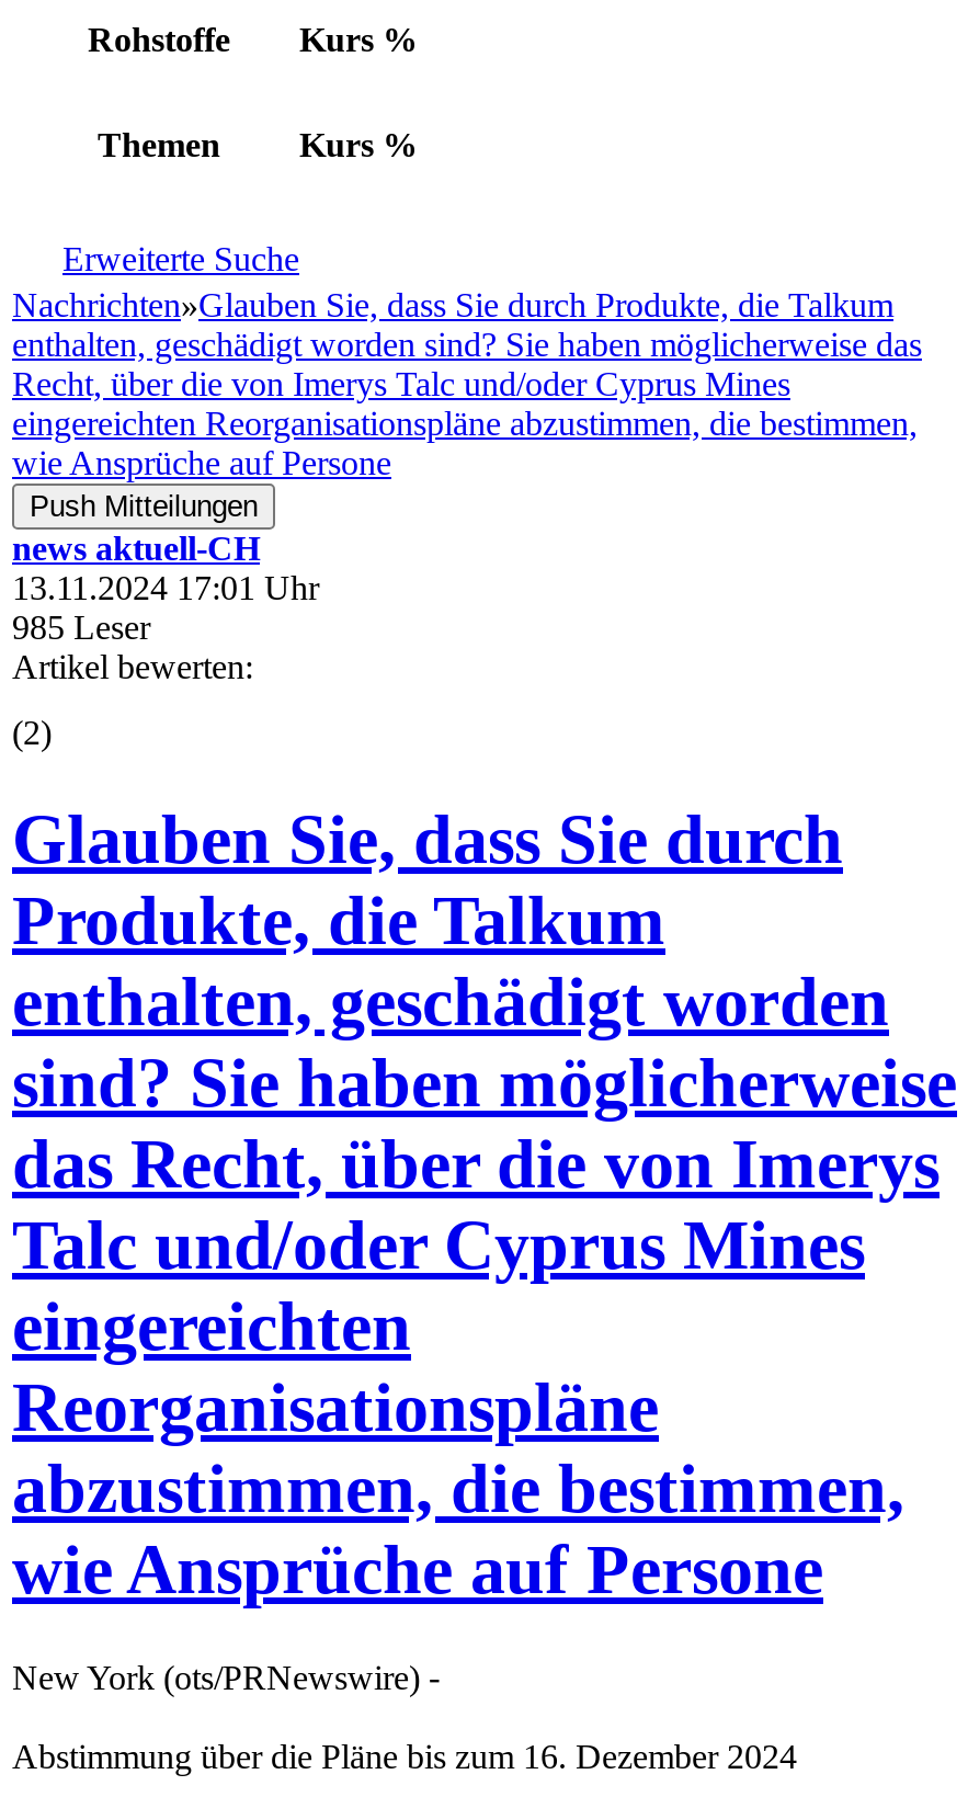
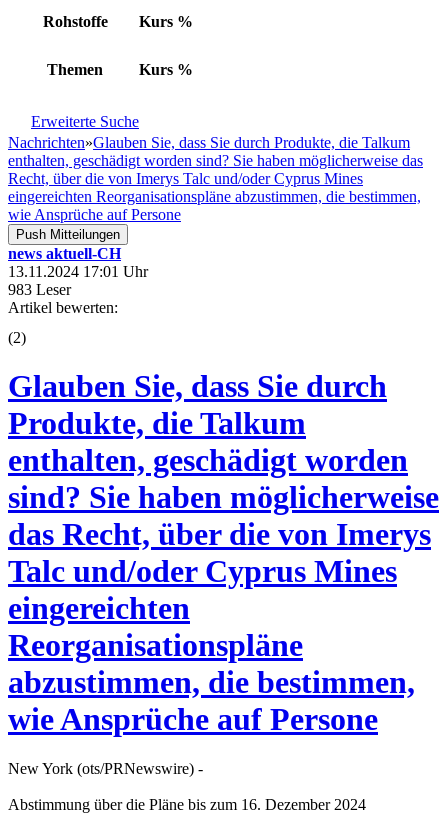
- 985 Leser
+ 983 Leser
